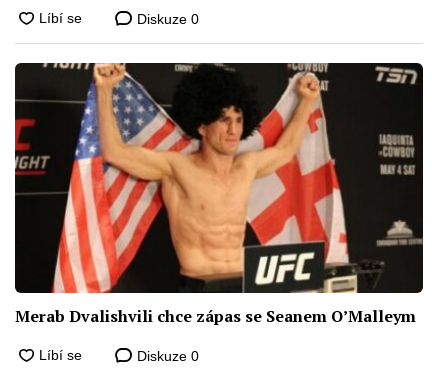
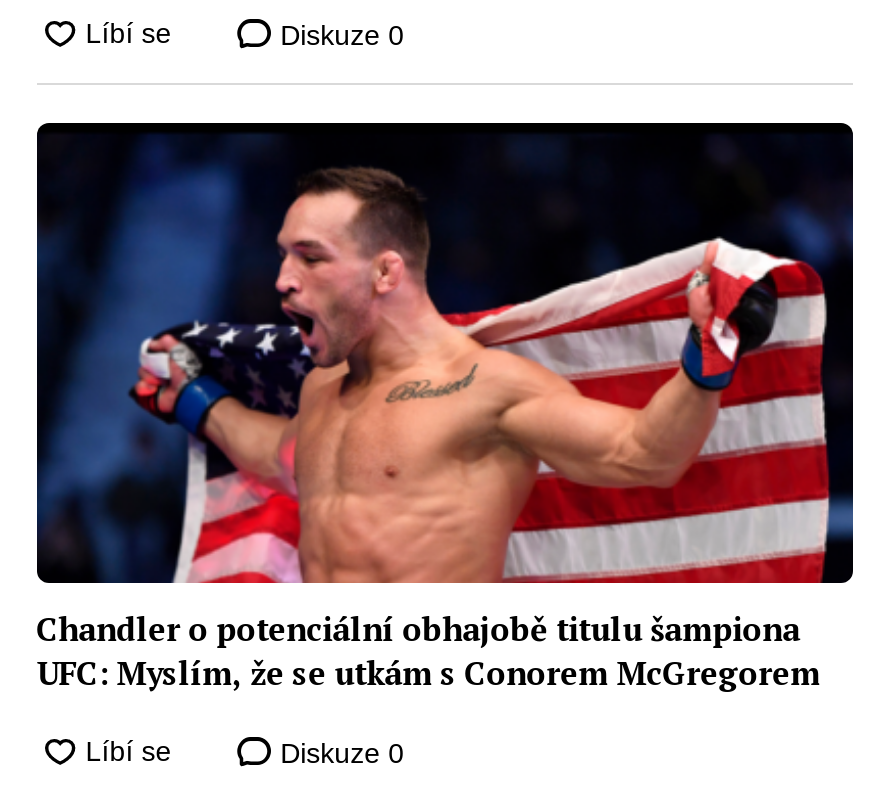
- [image]
- Merab Dvalishvili chce zápas se Seanem O’Malleym
+ [image]
+ Chandler o potenciální obhajobě titulu šampiona
+ UFC: Myslím, že se utkám s Conorem McGregorem
